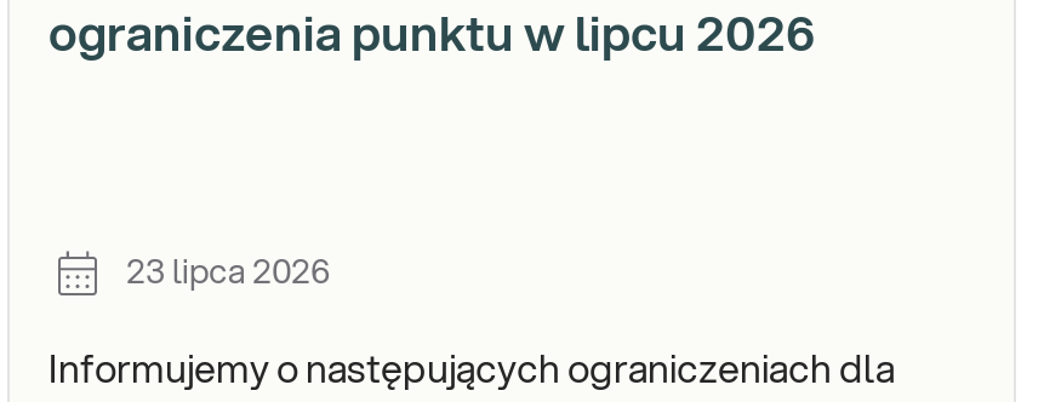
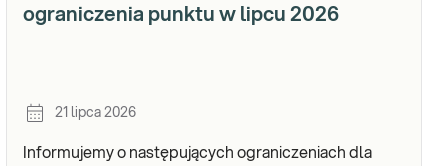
- 23 lipca 2026
+ 21 lipca 2026
